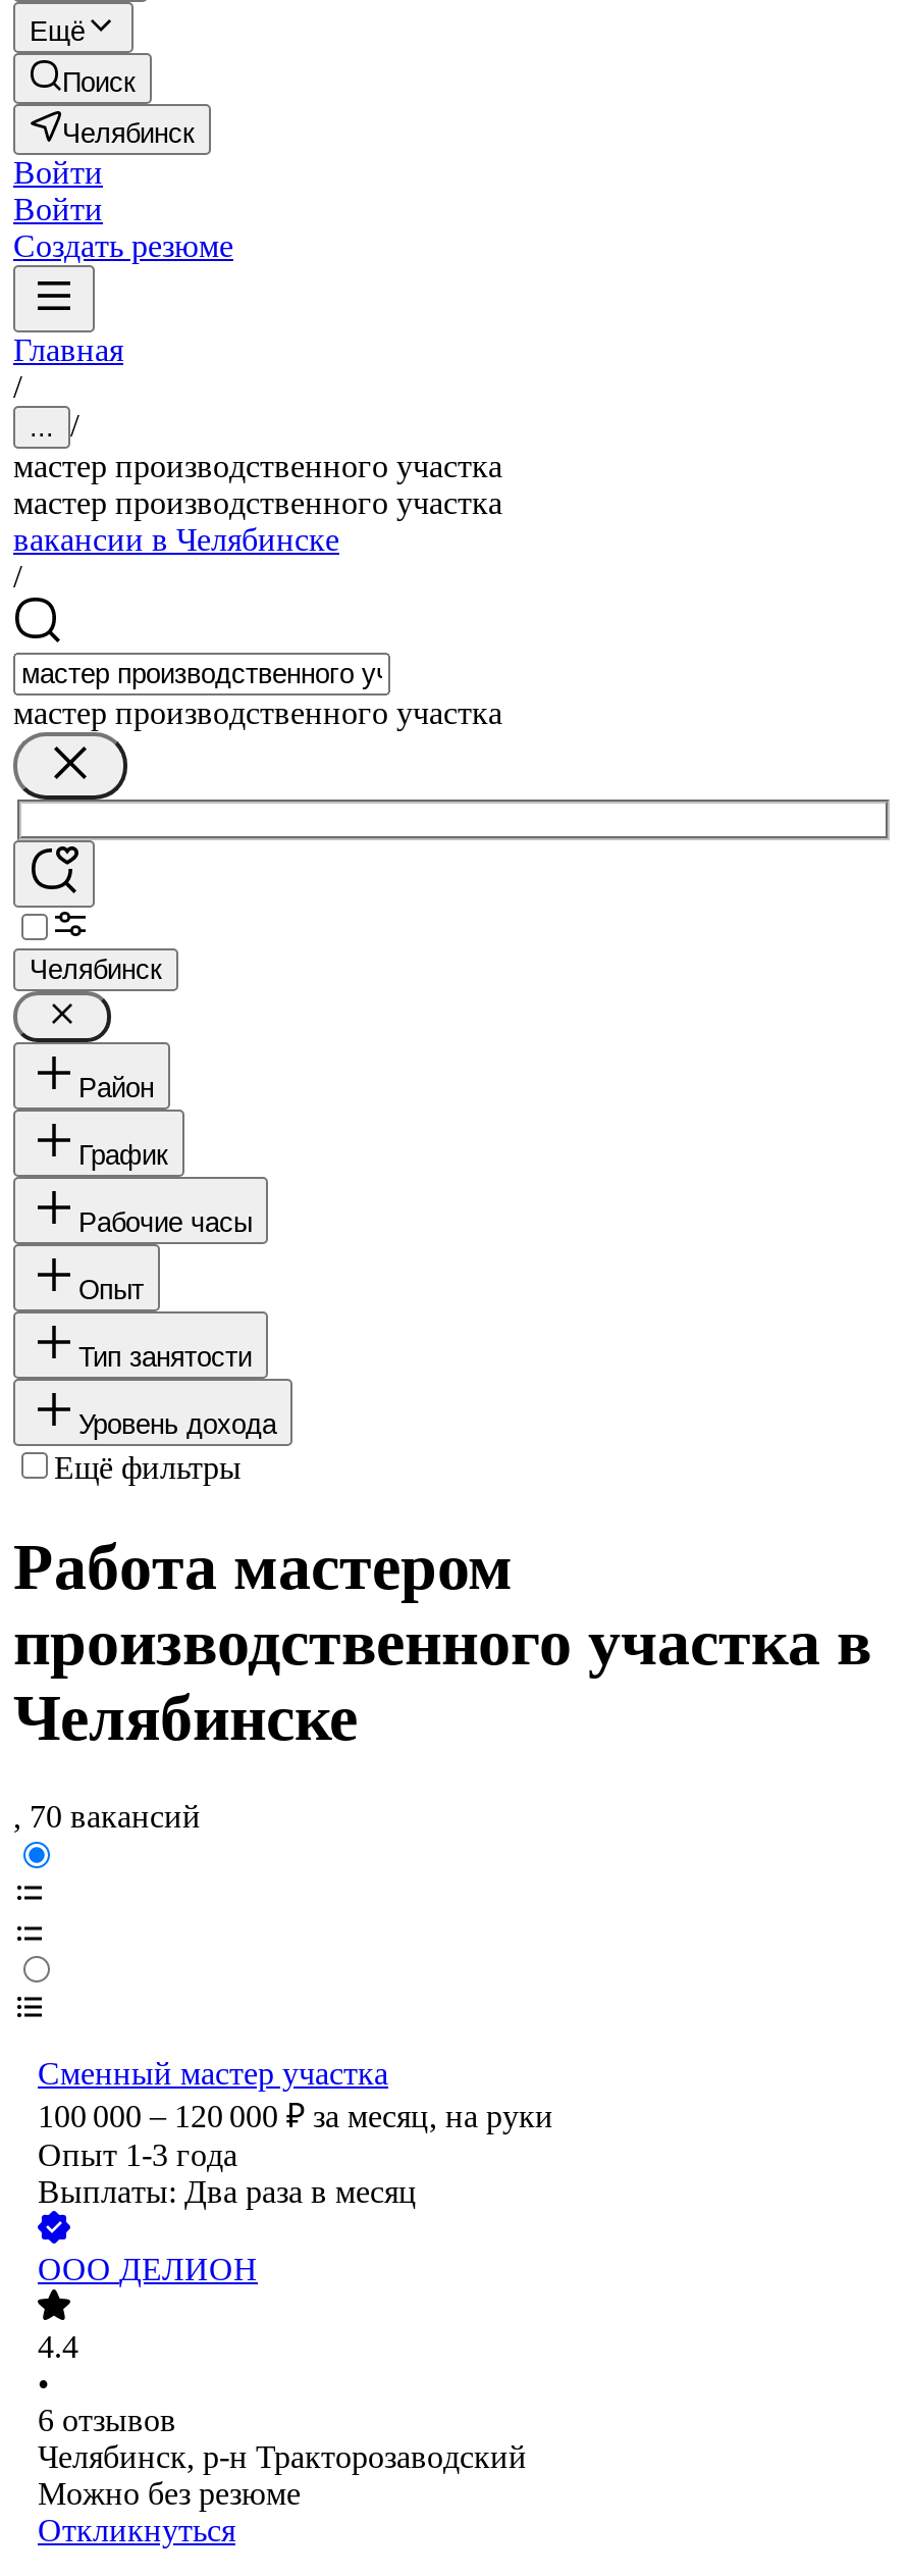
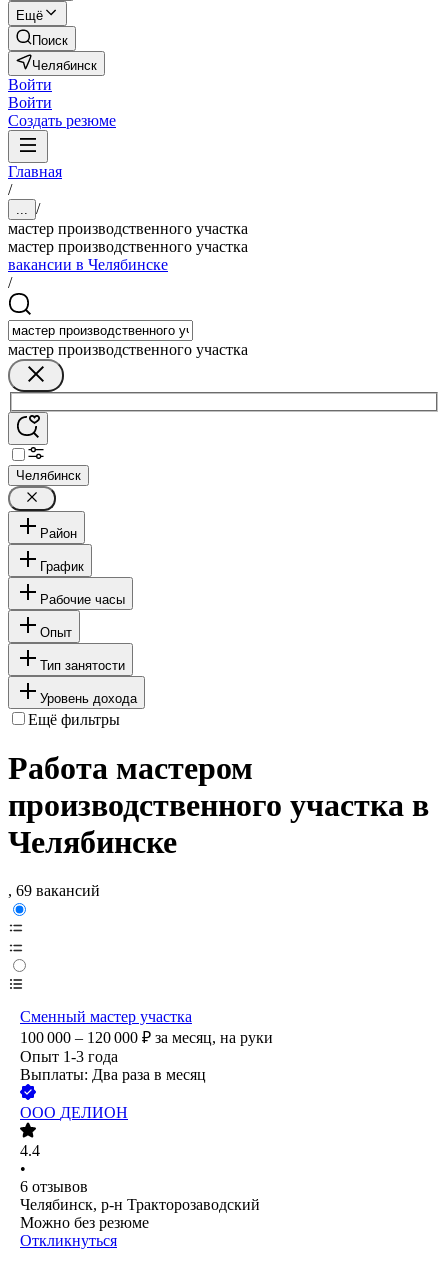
- , 70 вакансий
+ , 69 вакансий
